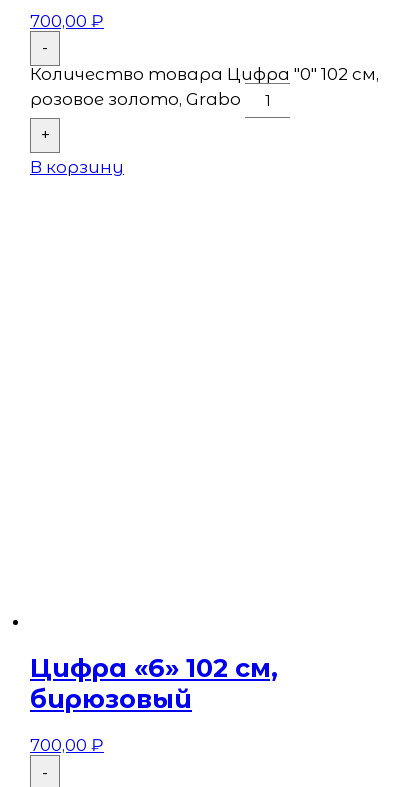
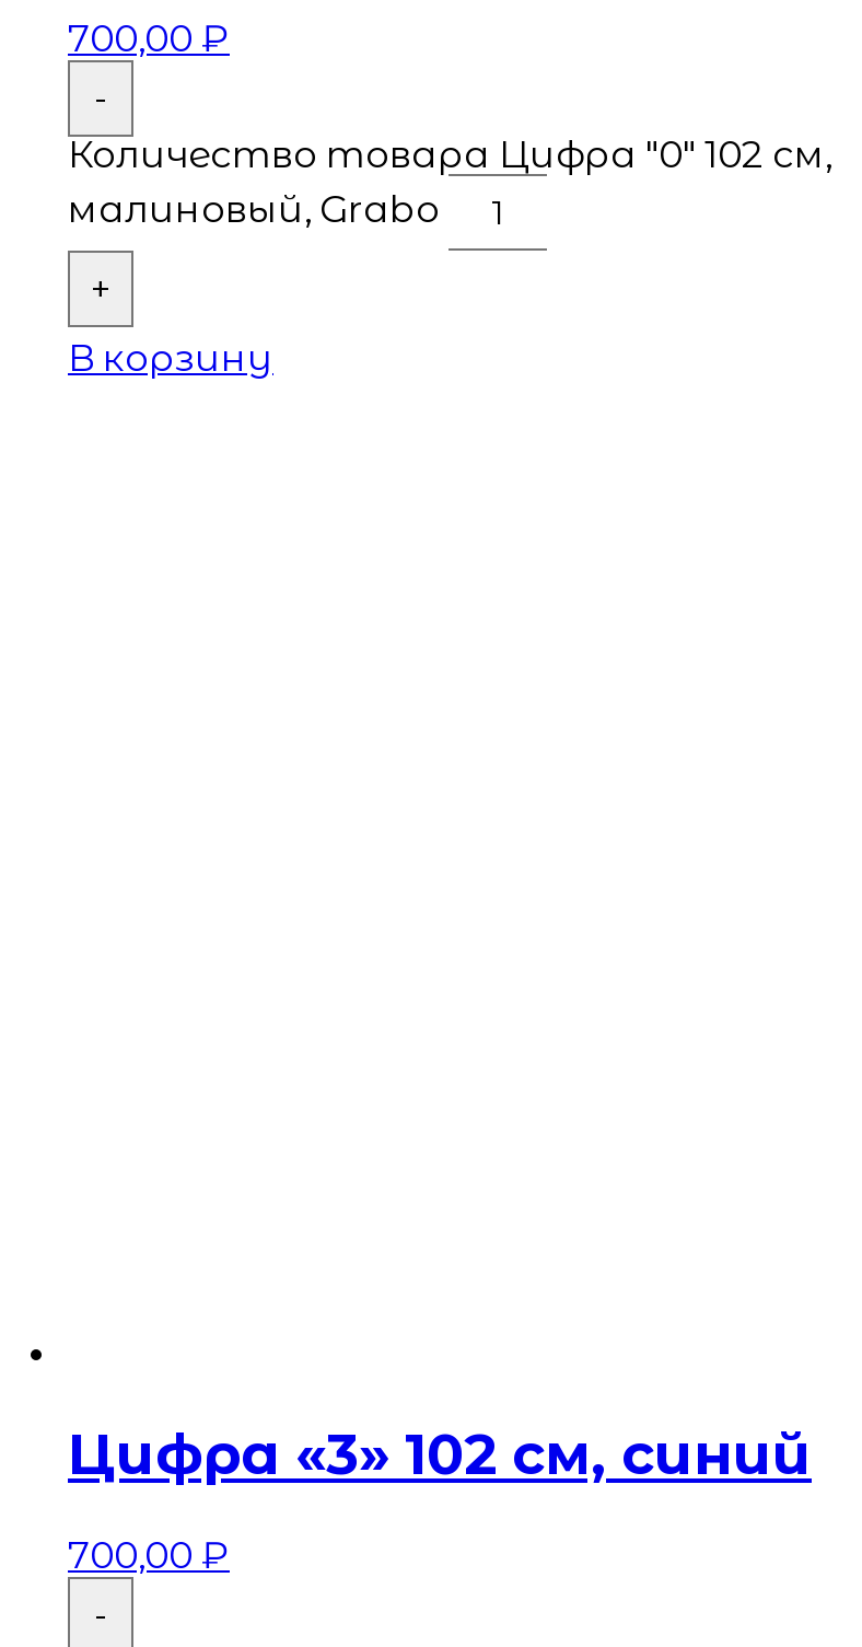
- розовое золото, Grabo
+ малиновый, Grabo

- Цифра «6» 102 см,
- бирюзовый
+ Цифра «3» 102 см, синий
